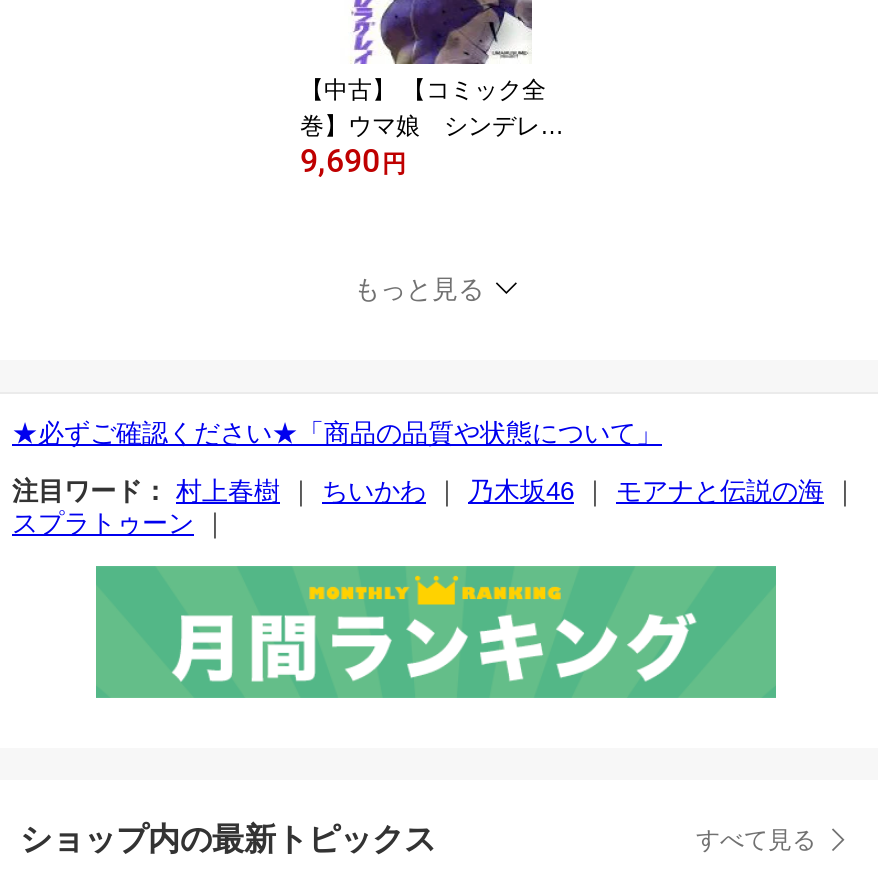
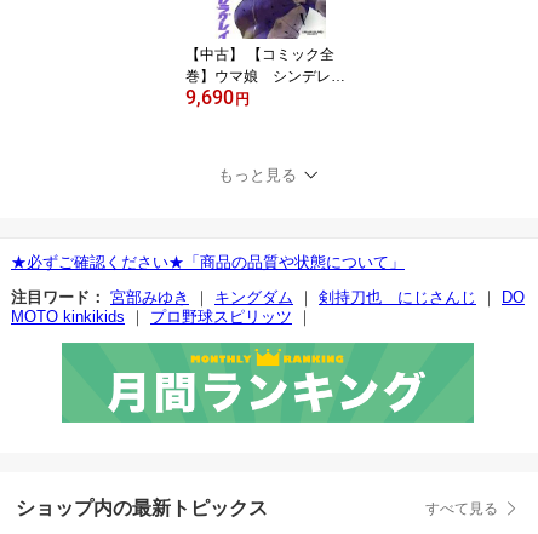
- 注目ワード： 村上春樹｜ちいかわ｜乃木坂46｜モアナと伝説の海｜
- スプラトゥーン｜
+ 注目ワード： 宮部みゆき｜キングダム｜剣持刀也 にじさんじ｜DO
+ MOTO kinkikids｜プロ野球スピリッツ｜
